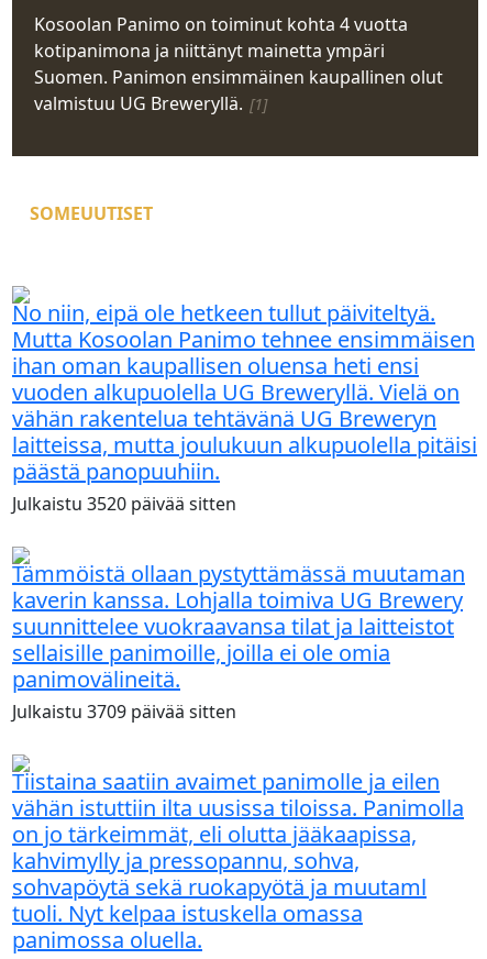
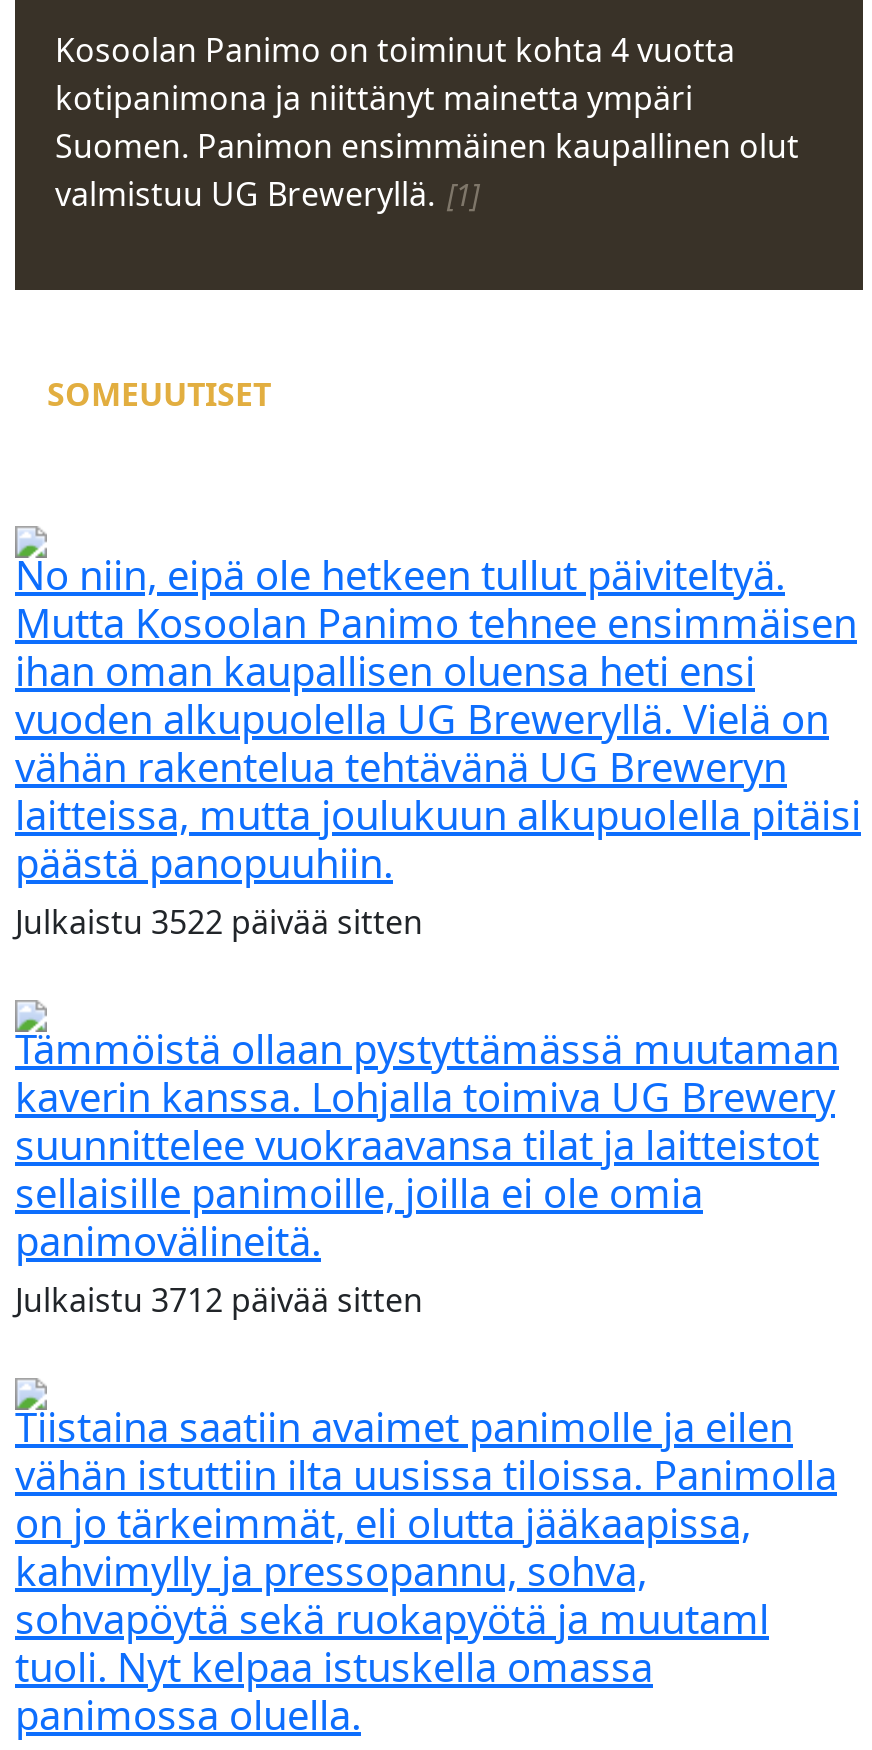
- Julkaistu 3520 päivää sitten
+ Julkaistu 3522 päivää sitten

- Julkaistu 3709 päivää sitten
+ Julkaistu 3712 päivää sitten
